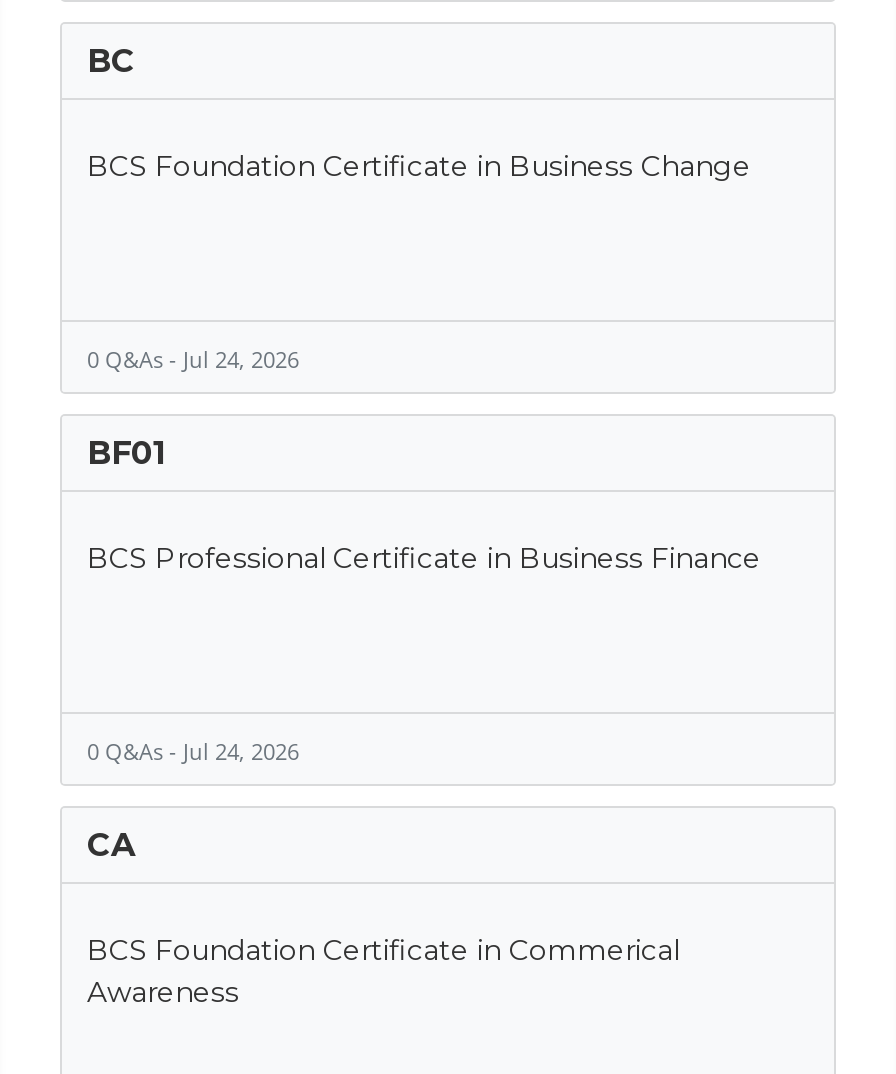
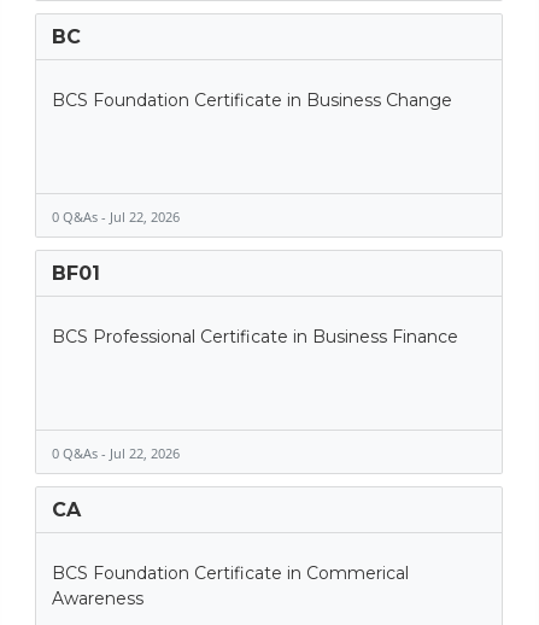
- 0 Q&As - Jul 24, 2026
+ 0 Q&As - Jul 22, 2026

- 0 Q&As - Jul 24, 2026
+ 0 Q&As - Jul 22, 2026
